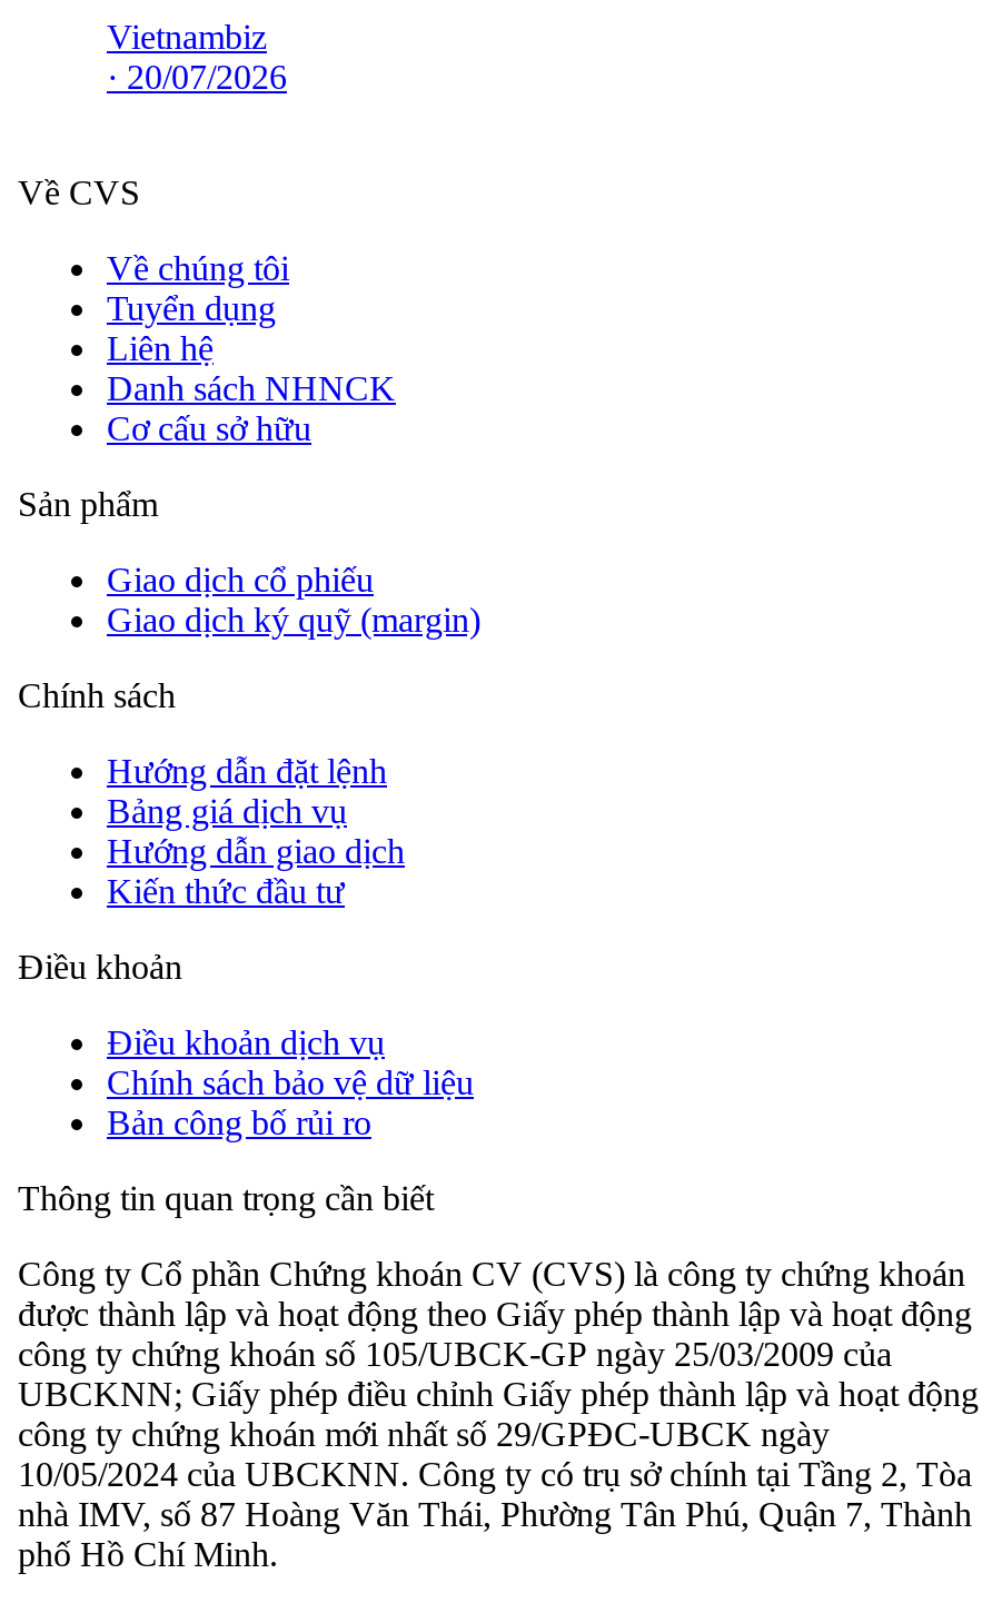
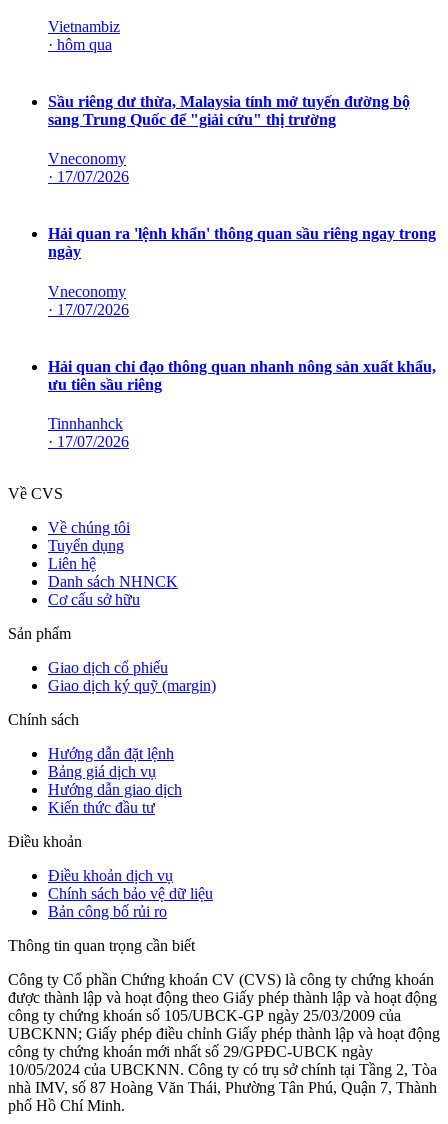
- · 20/07/2026
+ · hôm qua
+ Sầu riêng dư thừa, Malaysia tính mở tuyến đường bộ
+ sang Trung Quốc để "giải cứu" thị trường
+ Vneconomy
+ · 17/07/2026
+ Hải quan ra 'lệnh khẩn' thông quan sầu riêng ngay trong
+ ngày
+ Vneconomy
+ · 17/07/2026
+ Hải quan chỉ đạo thông quan nhanh nông sản xuất khẩu,
+ ưu tiên sầu riêng
+ Tinnhanhck
+ · 17/07/2026
